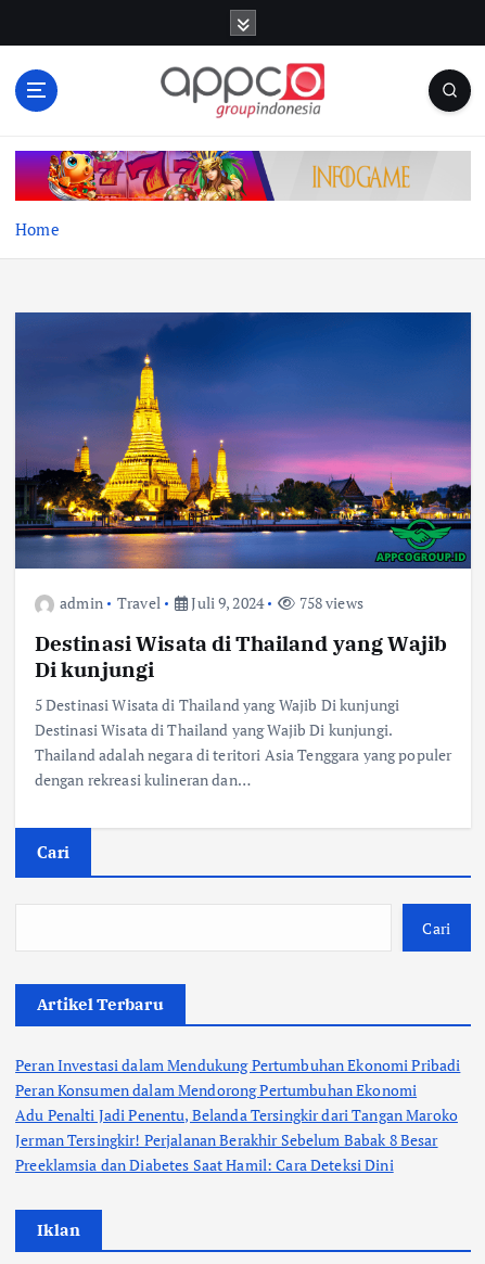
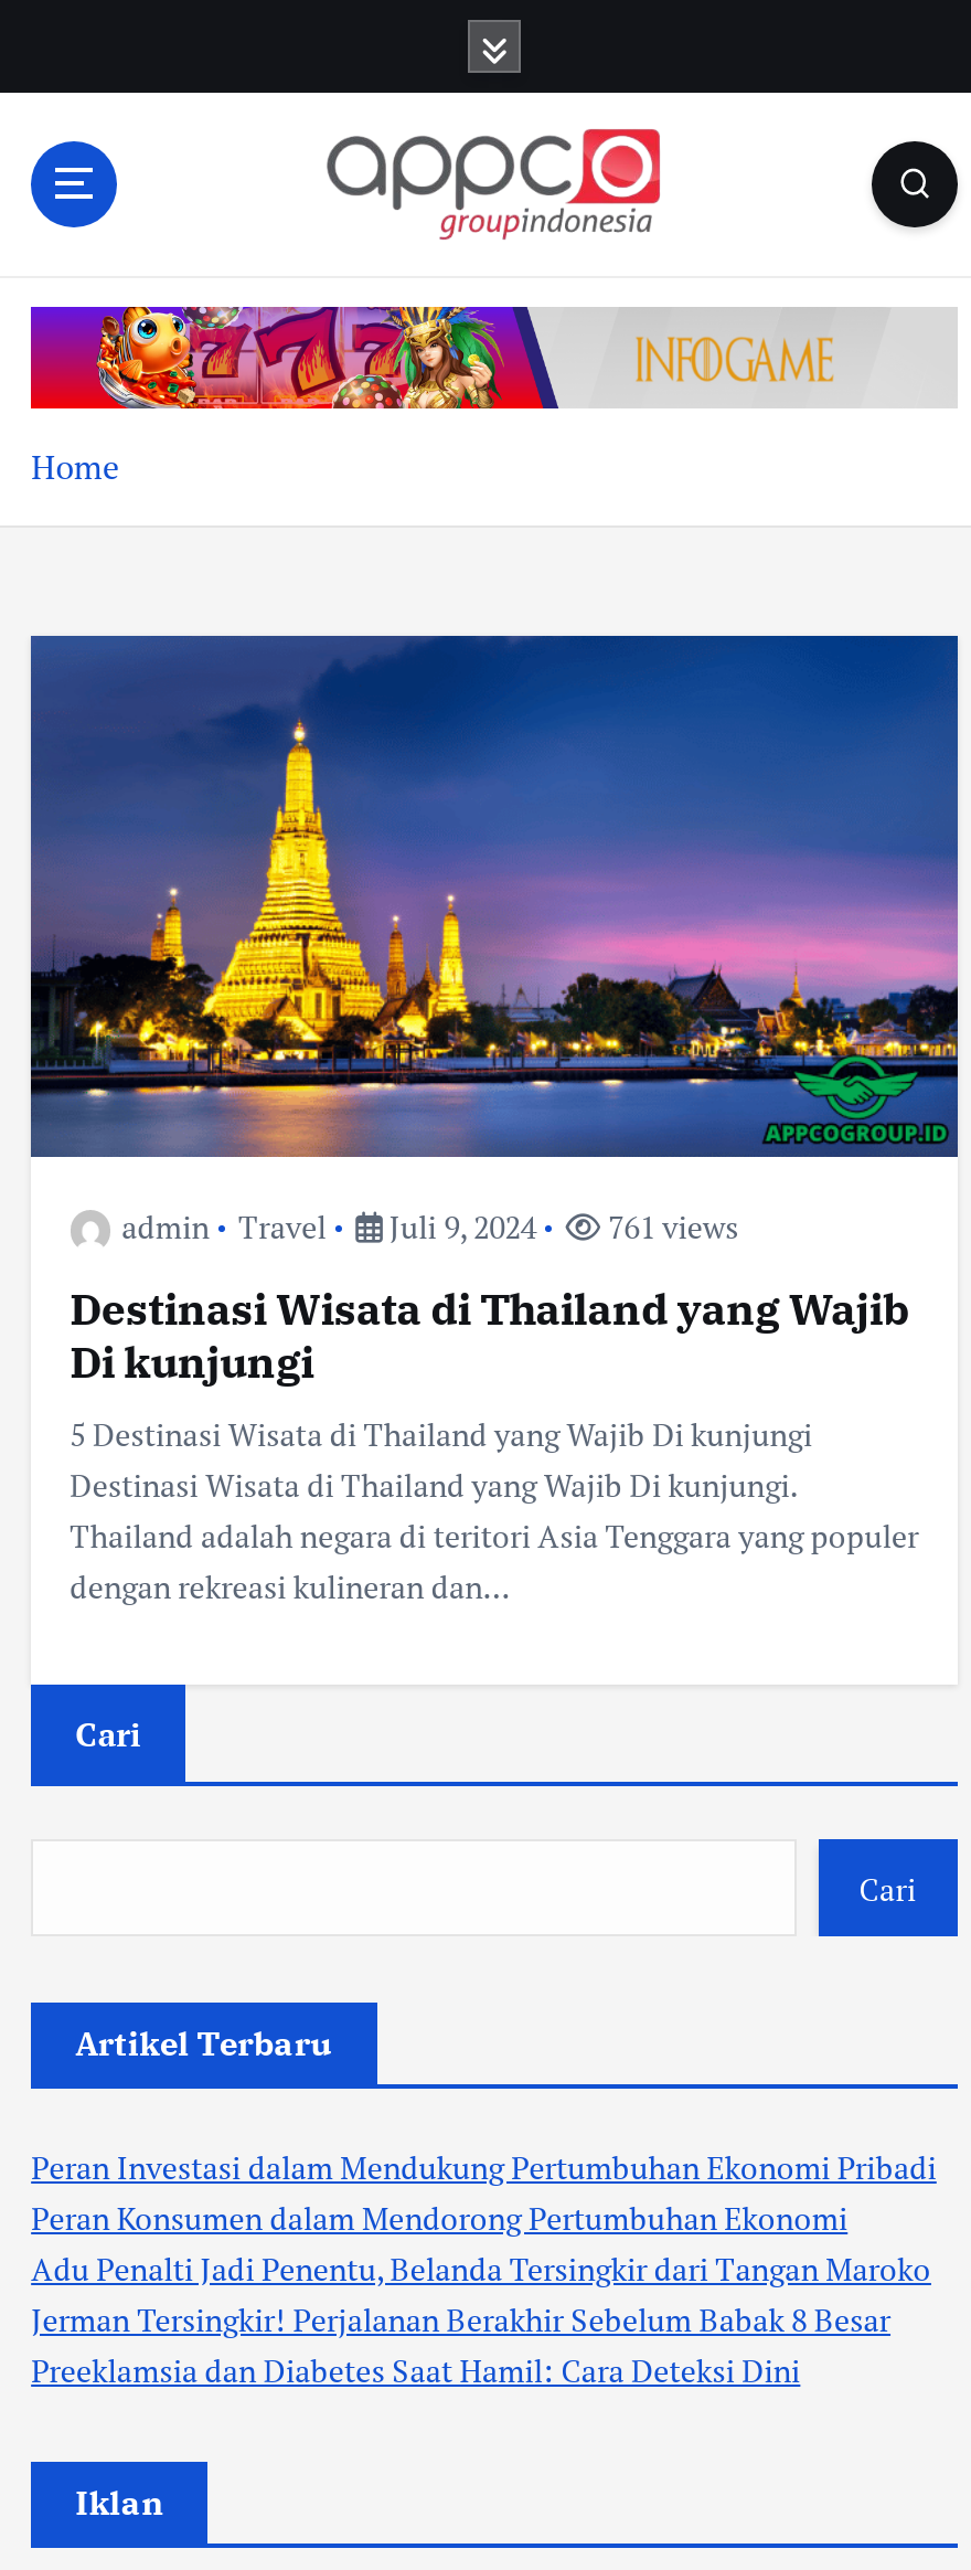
- admin Travel Juli 9, 2024 758 views
+ admin Travel Juli 9, 2024 761 views
